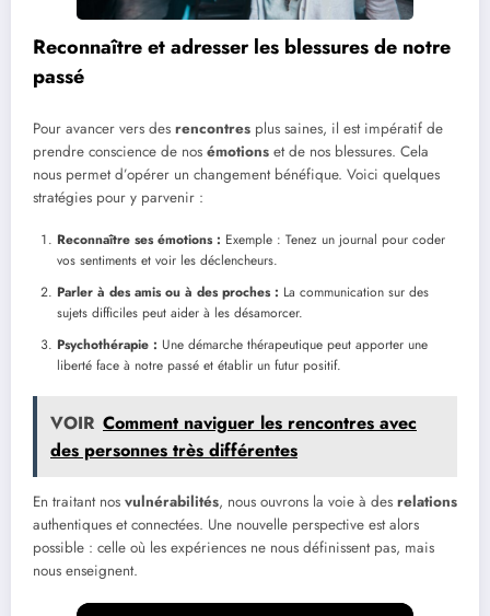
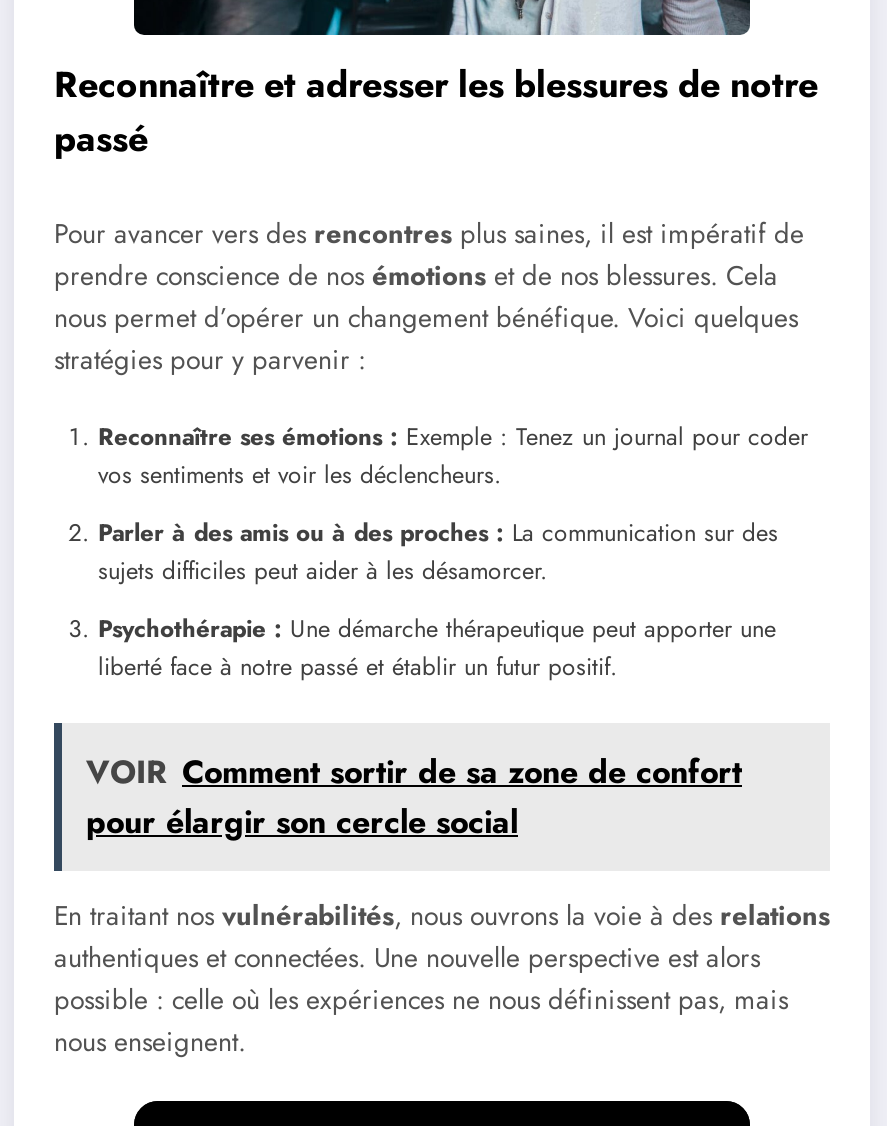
- VOIR Comment naviguer les rencontres avec
- des personnes très différentes
+ VOIR Comment sortir de sa zone de confort
+ pour élargir son cercle social
